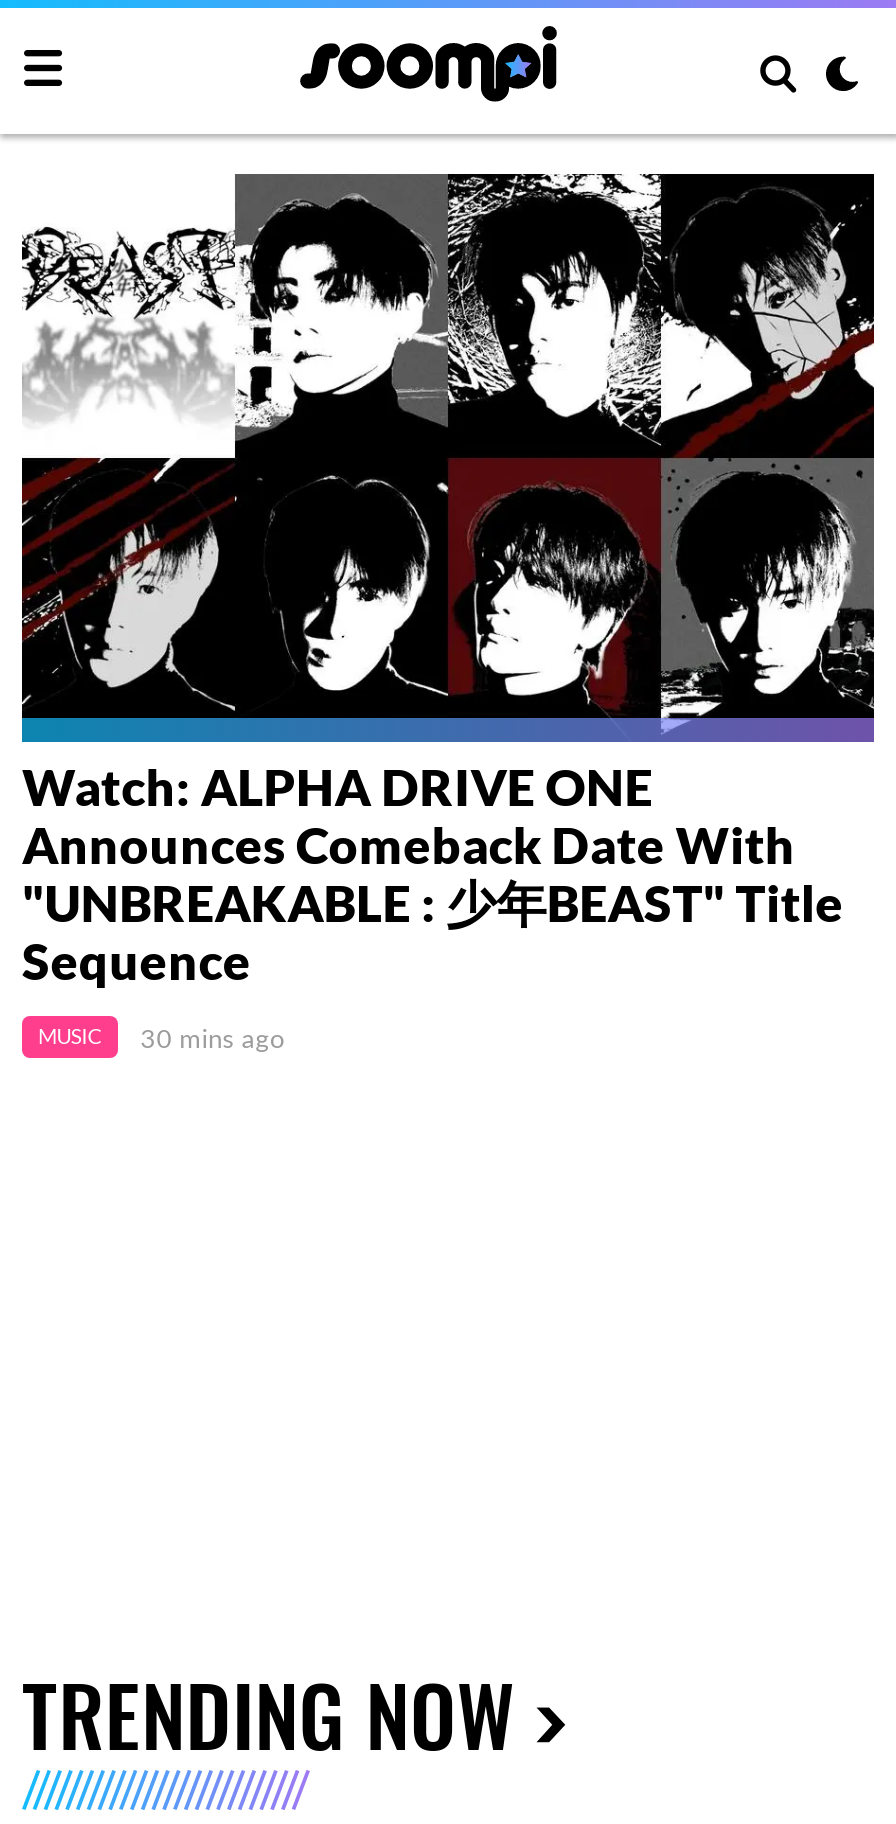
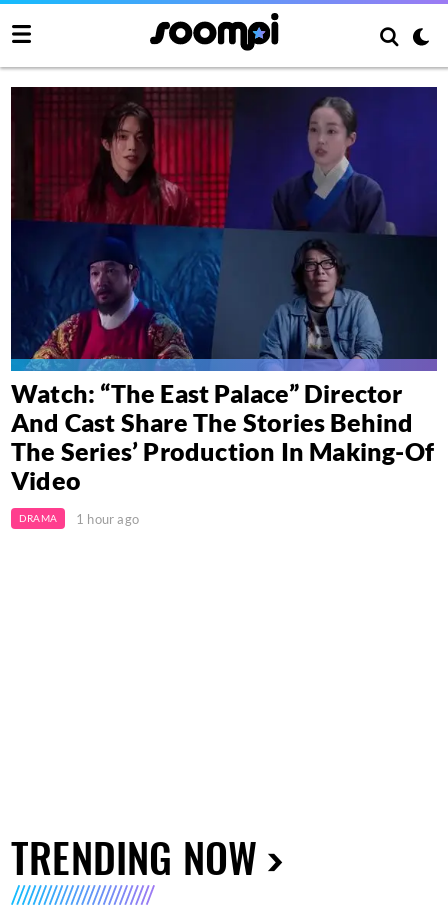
- [image]
- Watch: ALPHA DRIVE ONE
- Announces Comeback Date With
- "UNBREAKABLE : 少年BEAST" Title
- Sequence
+ [image]
+ Watch: “The East Palace” Director
+ And Cast Share The Stories Behind
+ The Series’ Production In Making-Of
+ Video

- MUSIC
- 30 mins ago
+ DRAMA
+ 1 hour ago
